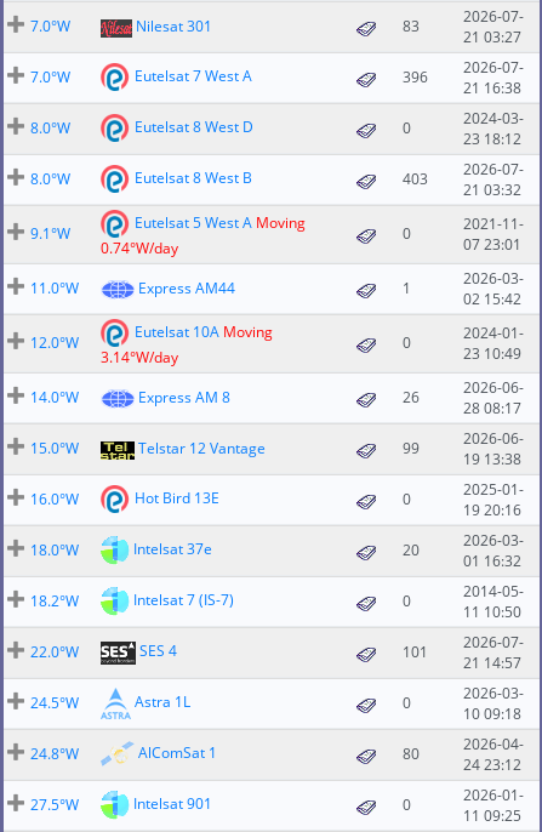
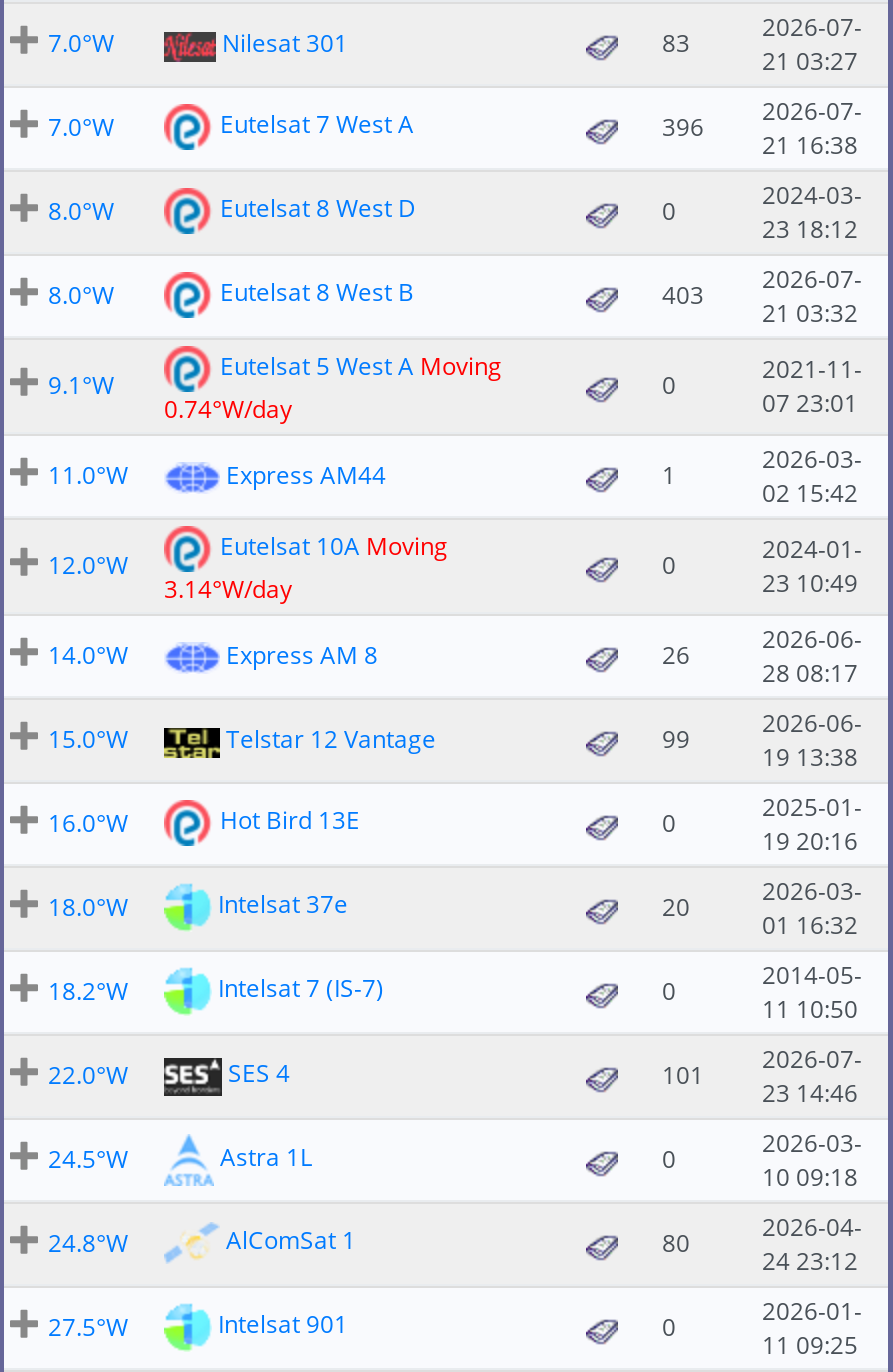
- 21 14:57
+ 23 14:46
